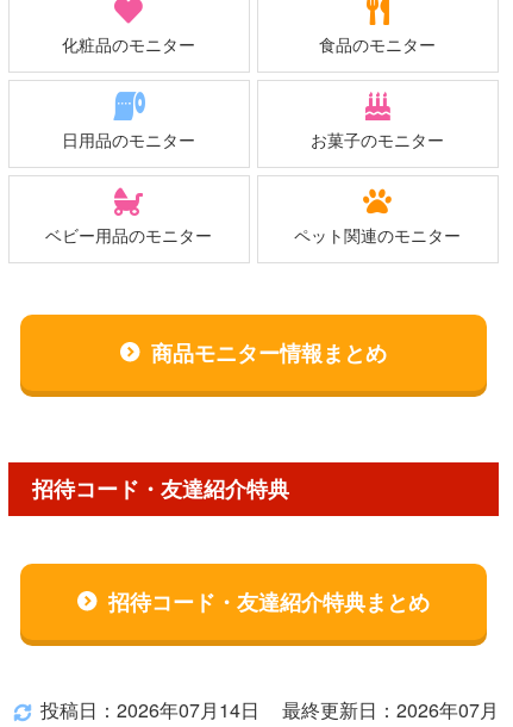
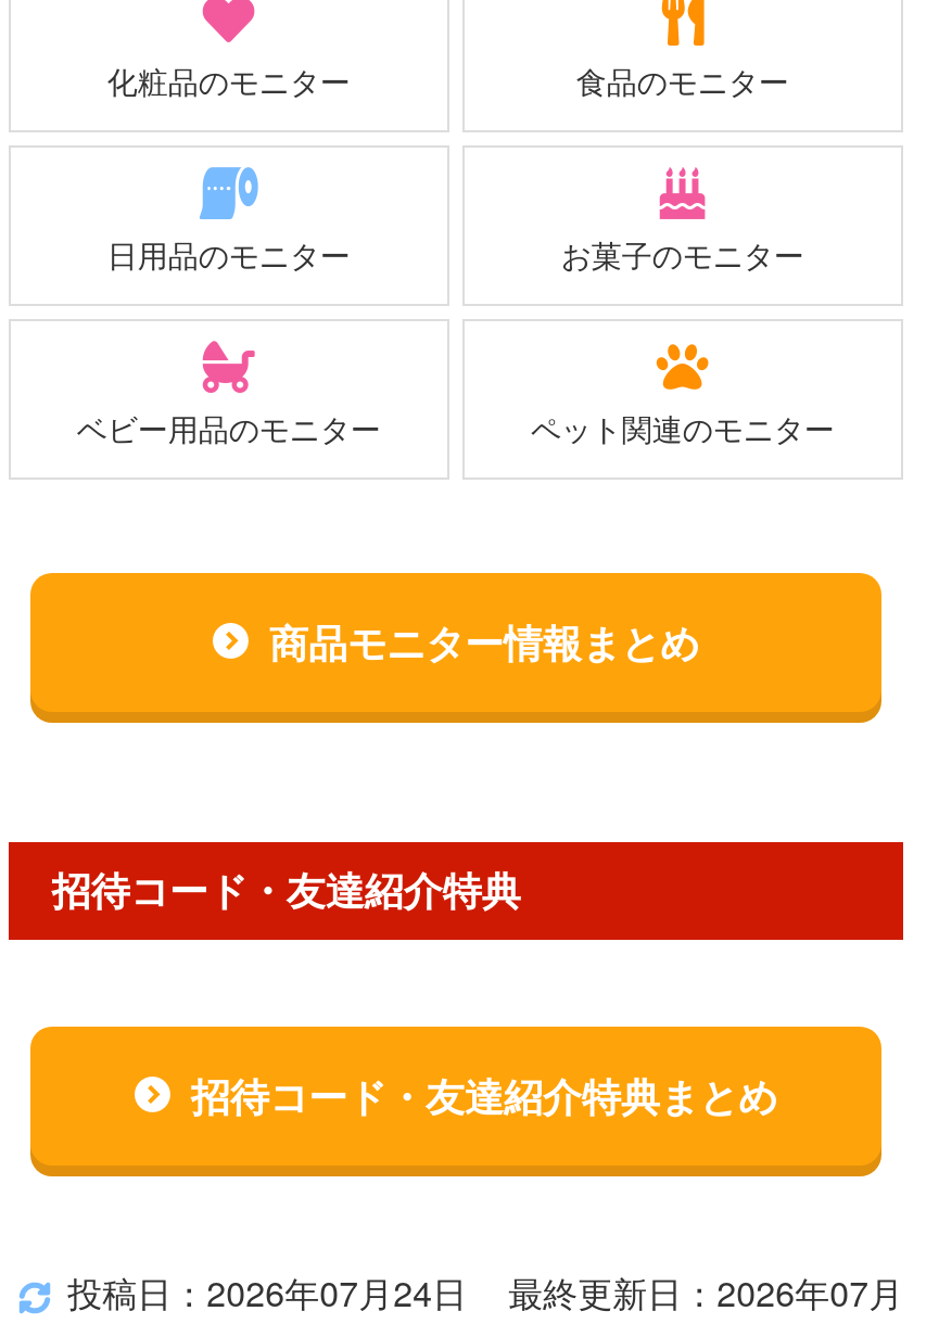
- 投稿日：2026年07月14日
+ 投稿日：2026年07月24日
